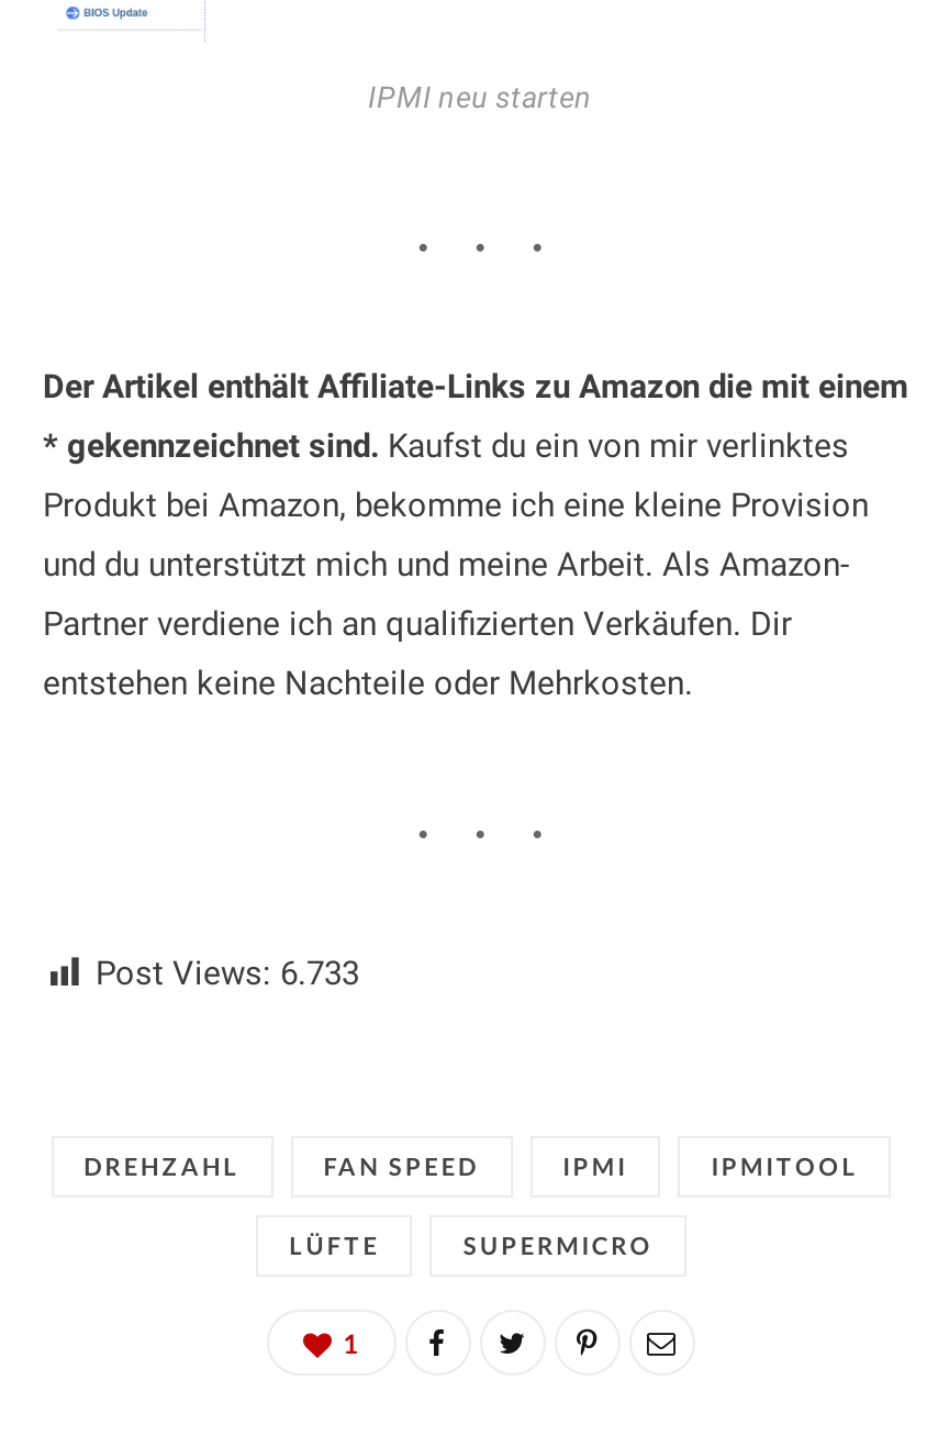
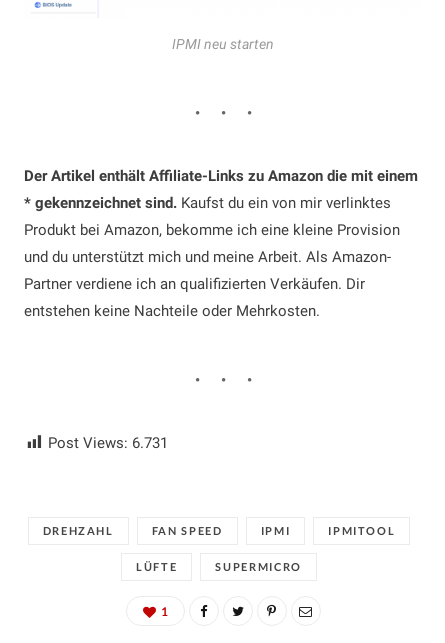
- Post Views: 6.733
+ Post Views: 6.731
